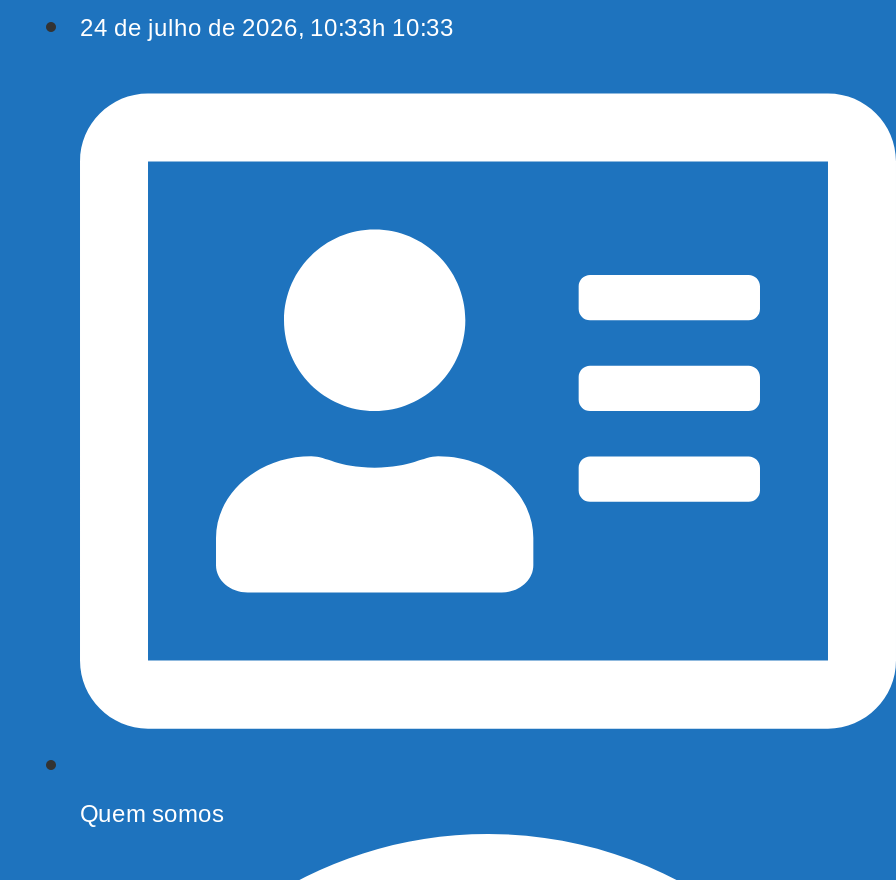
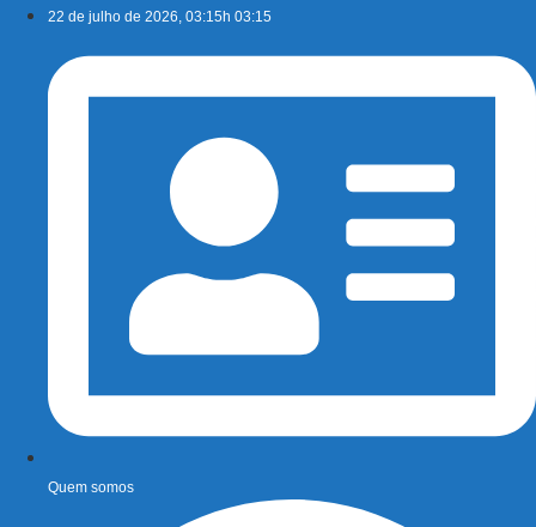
- 24 de julho de 2026, 10:33h 10:33
+ 22 de julho de 2026, 03:15h 03:15
